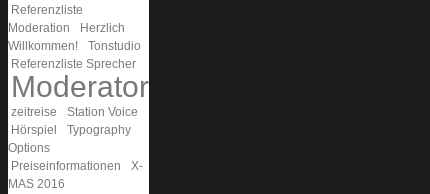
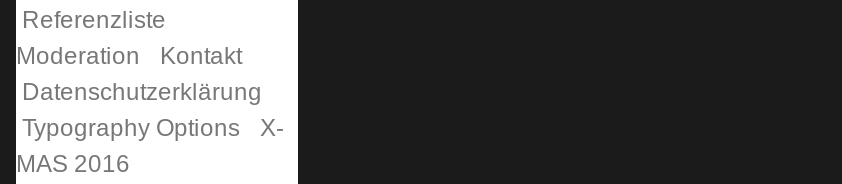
- Herzlich
- Willkommen!
- Tonstudio
- Referenzliste Sprecher
- Moderator
- zeitreise
- Station Voice
- Hörspiel
- Typography
- Options
- Preiseinformationen
+ Kontakt
+ Datenschutzerklärung
+ Typography Options
